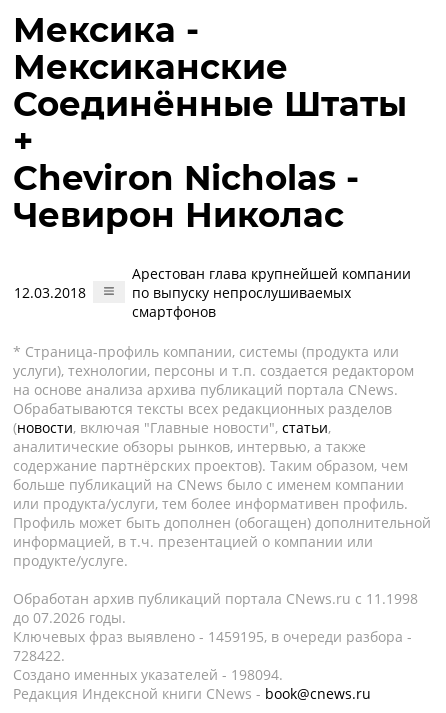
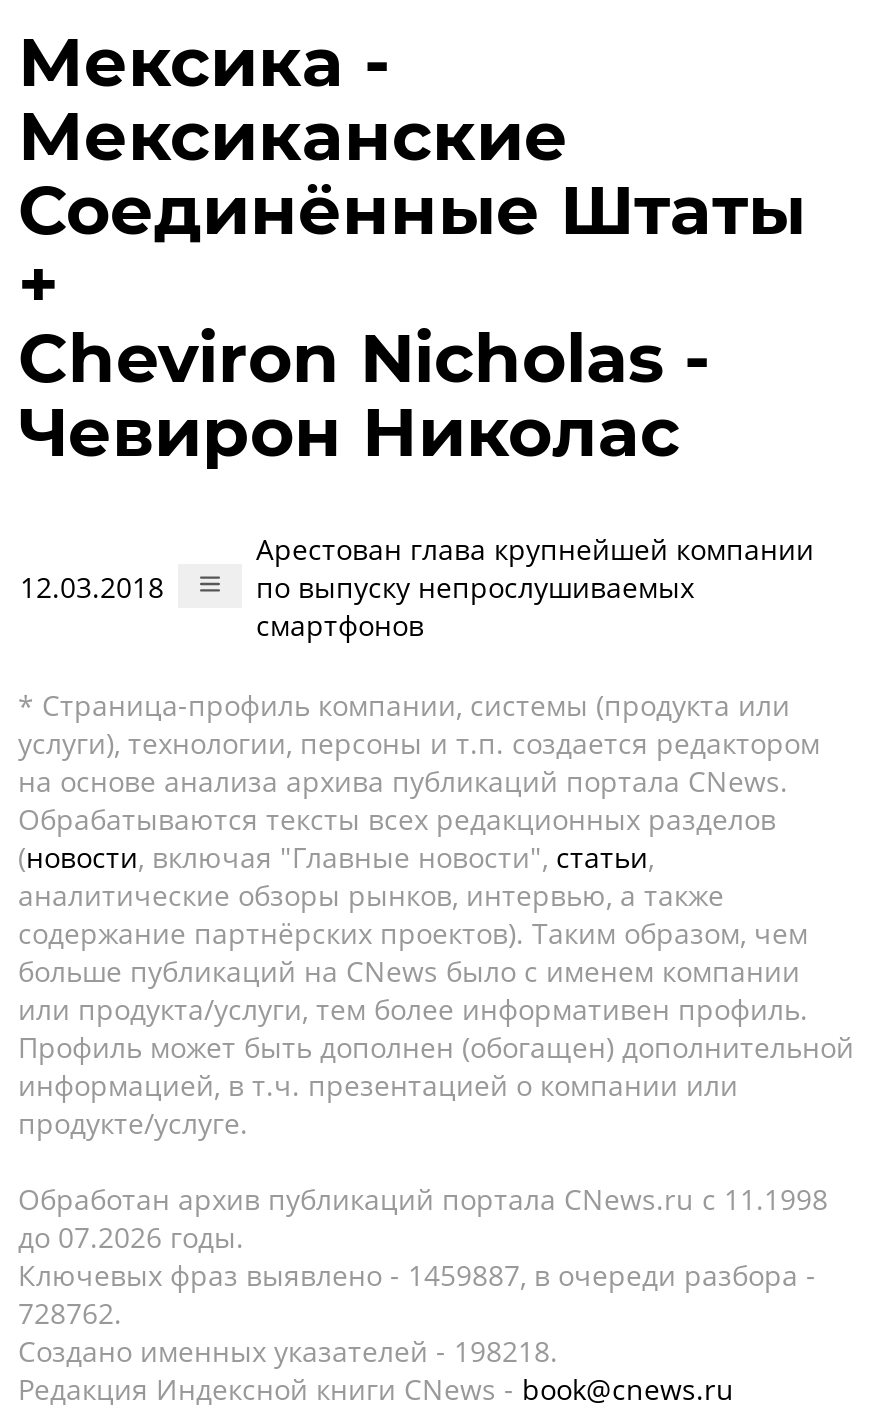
- Ключевых фраз выявлено - 1459195, в очереди разбора -
+ Ключевых фраз выявлено - 1459887, в очереди разбора -

- 728422.
+ 728762.

- Создано именных указателей - 198094.
+ Создано именных указателей - 198218.
